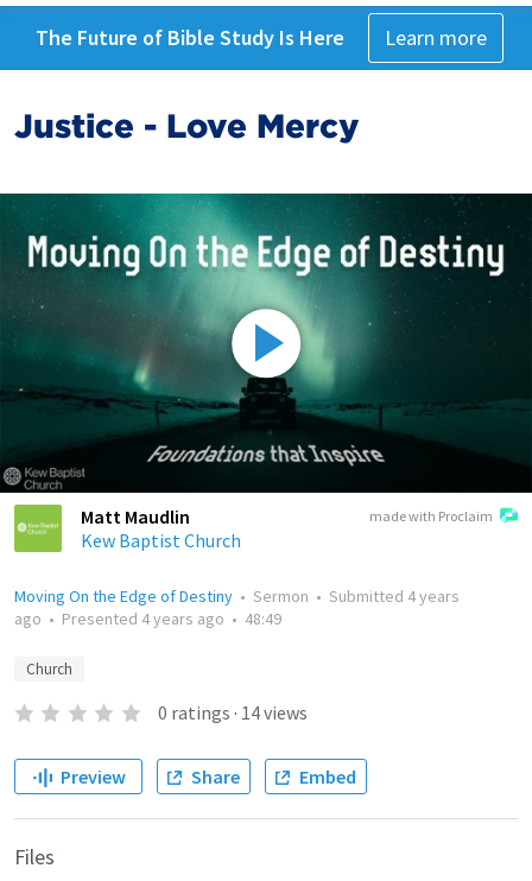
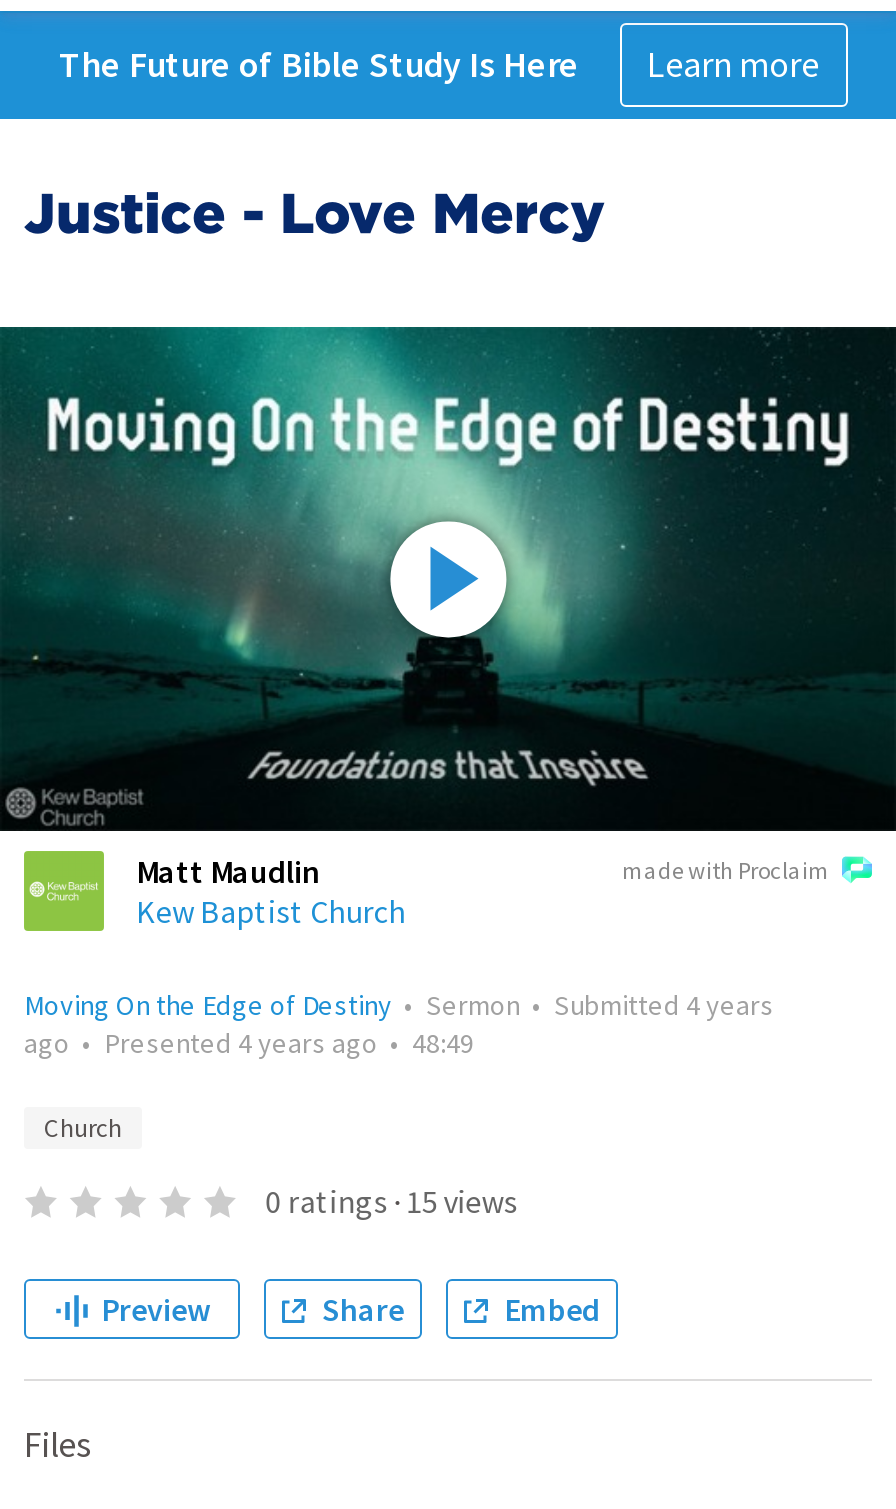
- 0 ratings · 14 views
+ 0 ratings · 15 views
